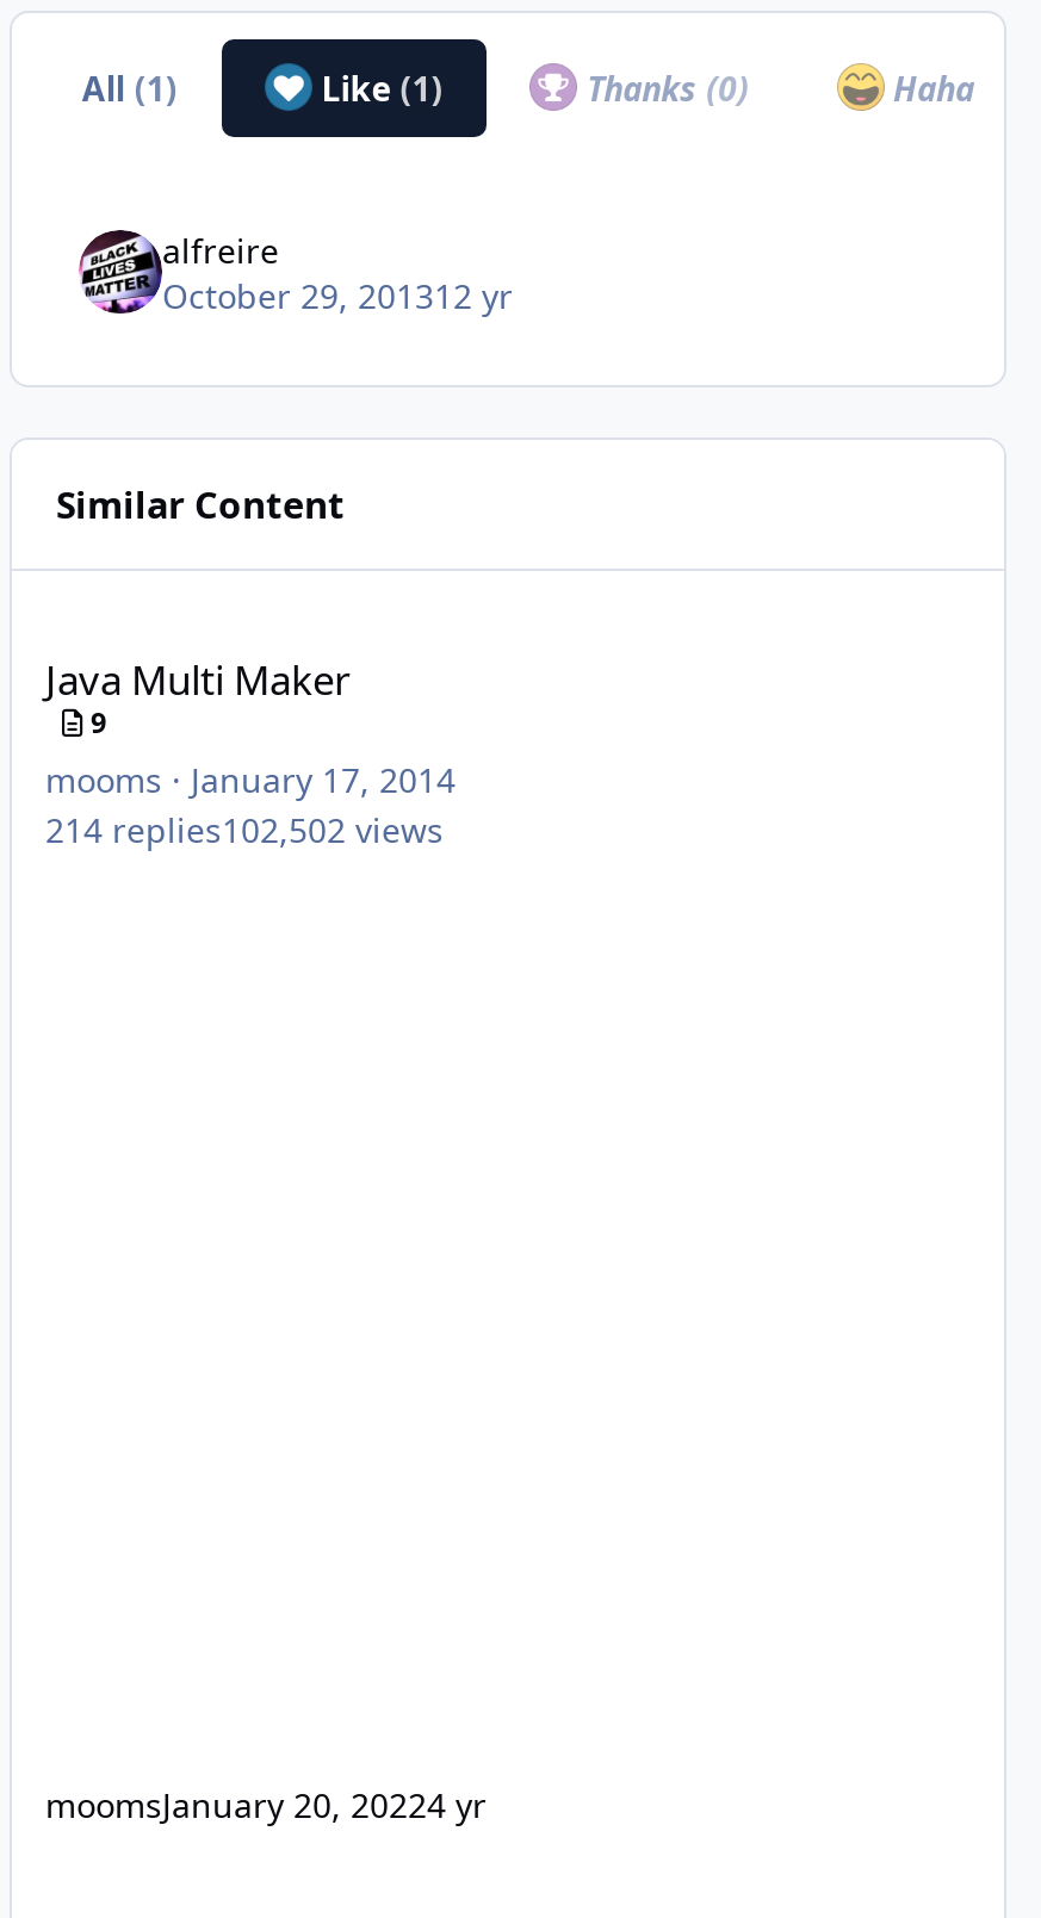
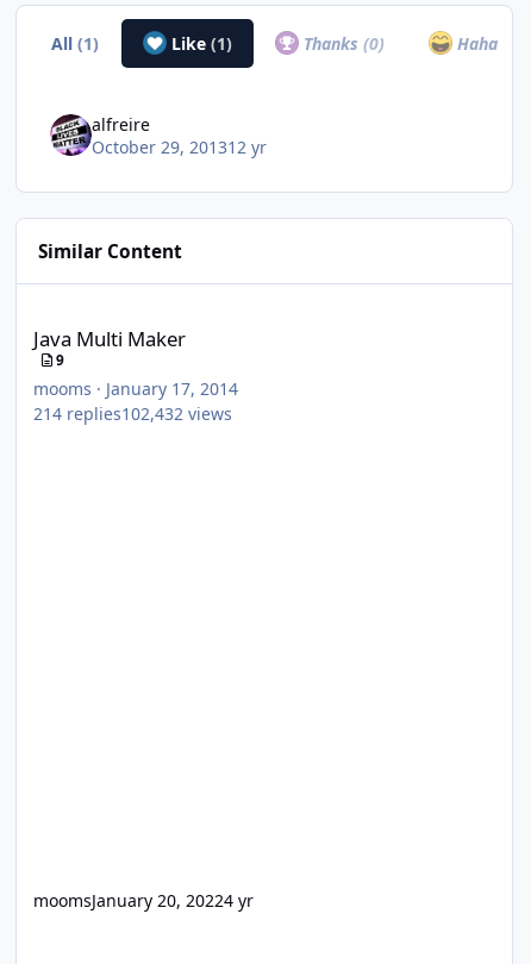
- 214 replies102,502 views
+ 214 replies102,432 views
